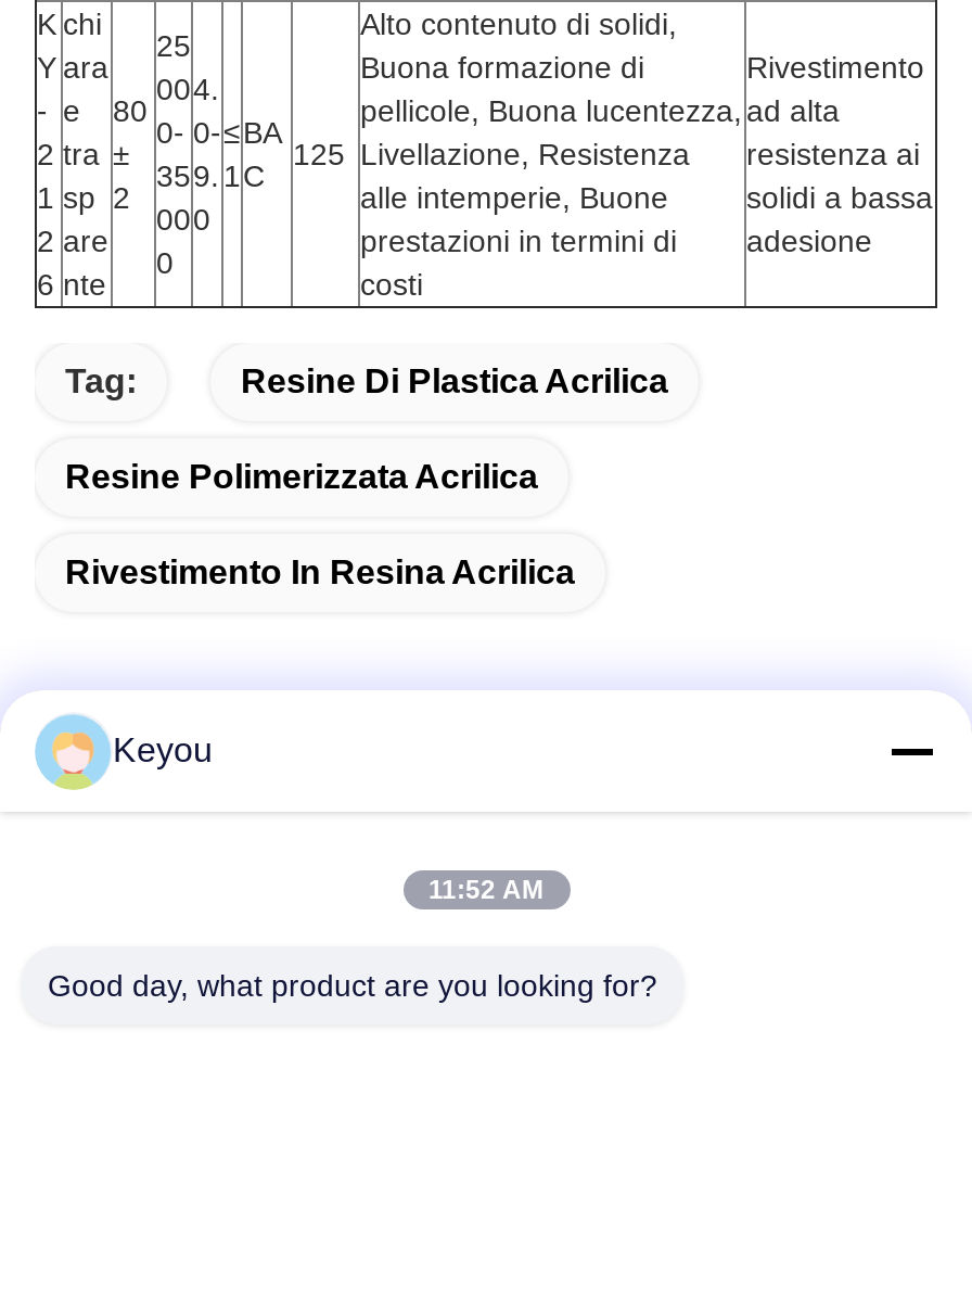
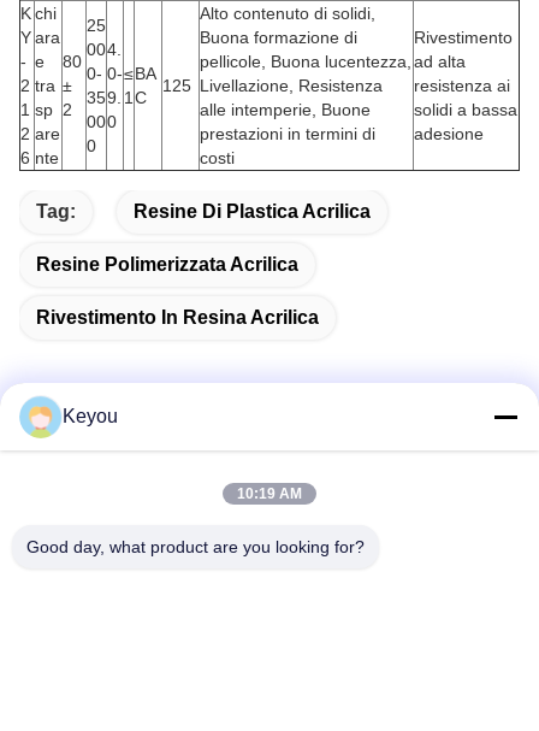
- 11:52 AM
+ 10:19 AM
